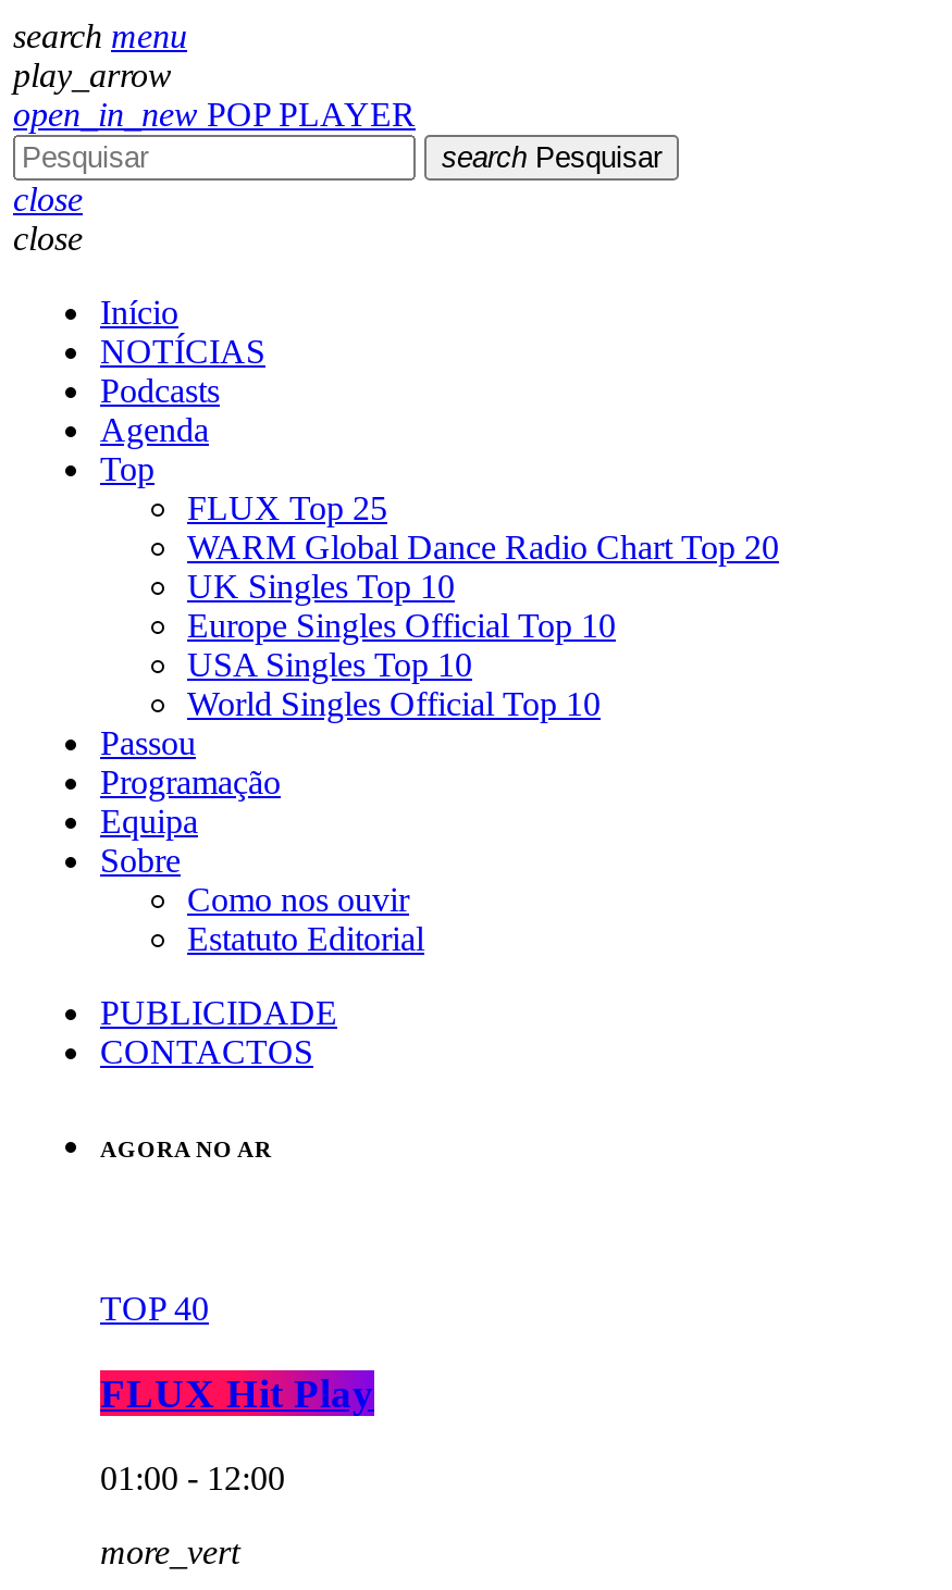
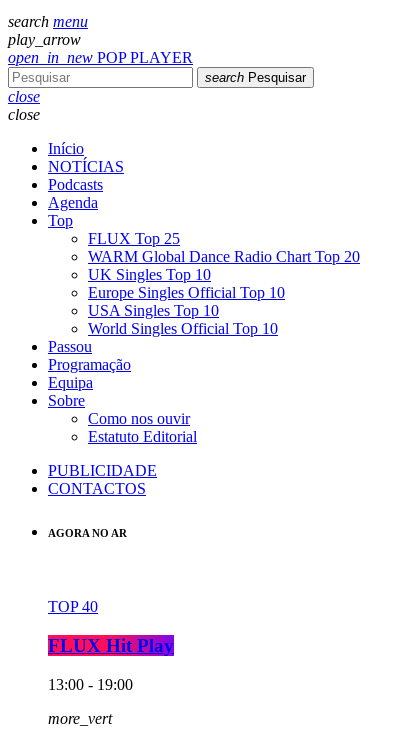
- 01:00 - 12:00
+ 13:00 - 19:00
